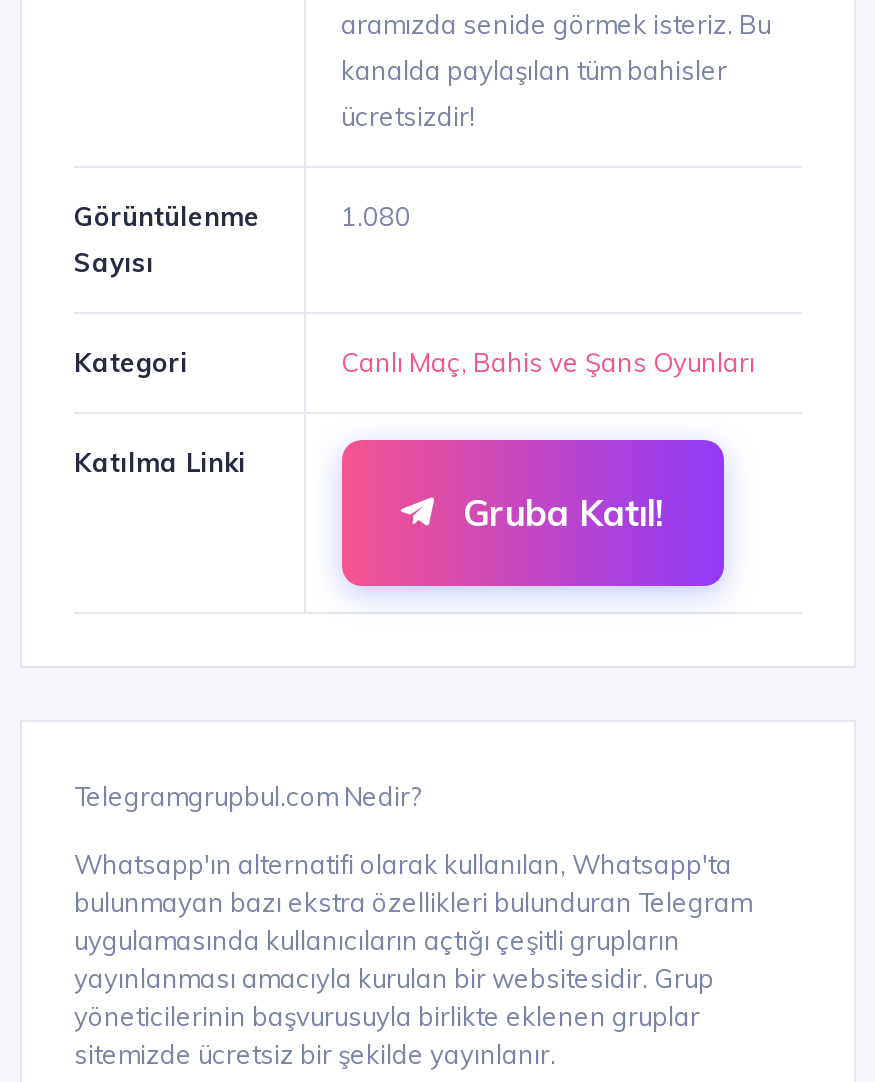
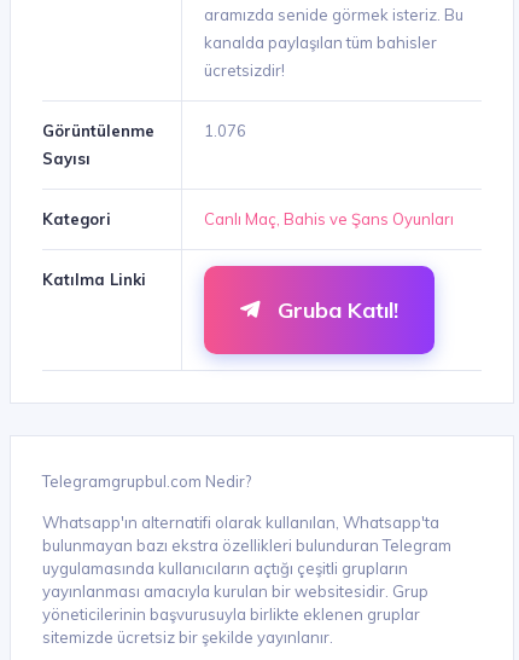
- 1.080
+ 1.076
